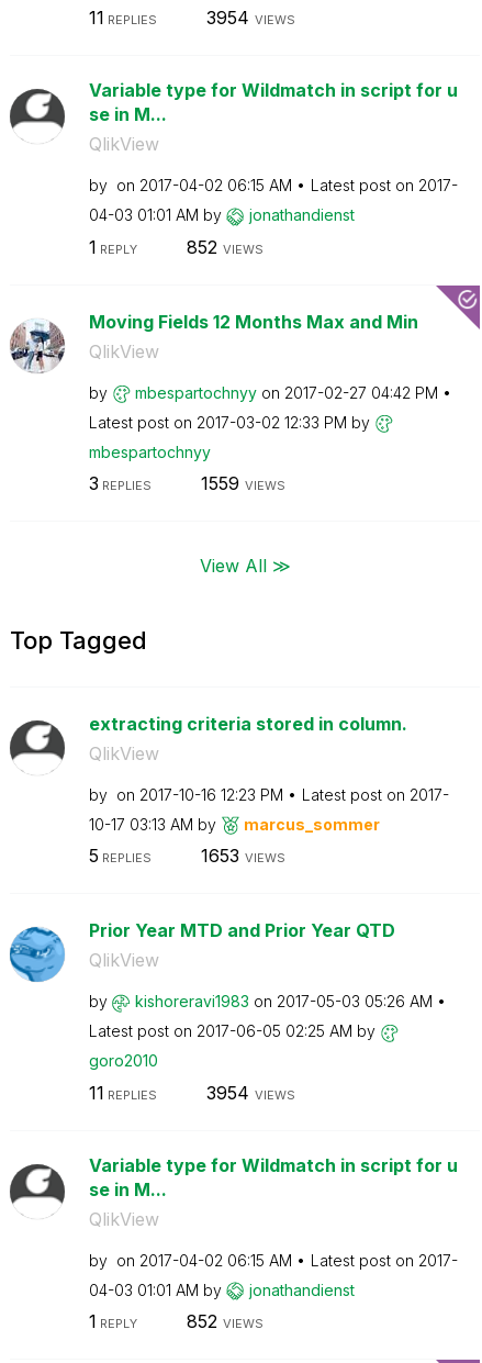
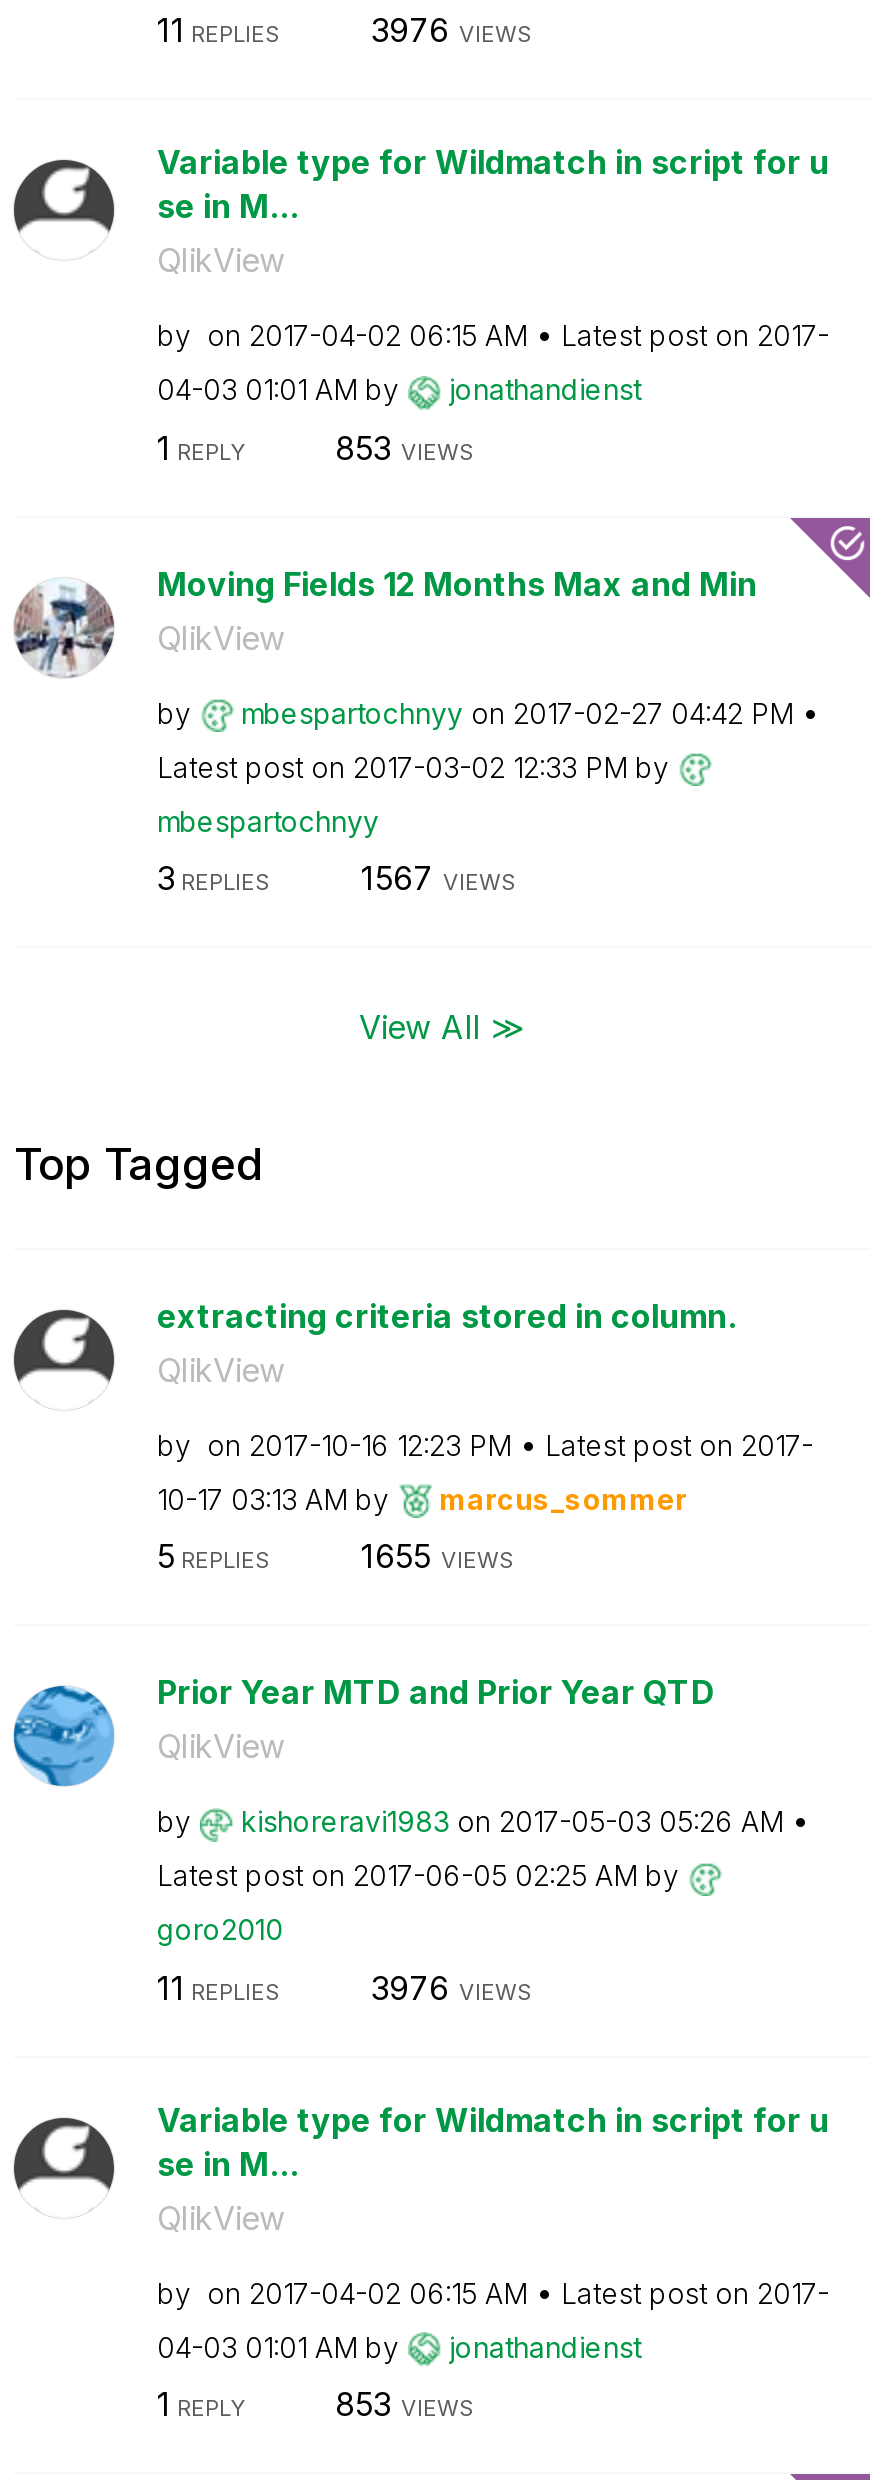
- 3954 VIEWS
+ 3976 VIEWS

- 852 VIEWS
+ 853 VIEWS

- 1559 VIEWS
+ 1567 VIEWS

- 1653 VIEWS
+ 1655 VIEWS

- 3954 VIEWS
+ 3976 VIEWS

- 852 VIEWS
+ 853 VIEWS
